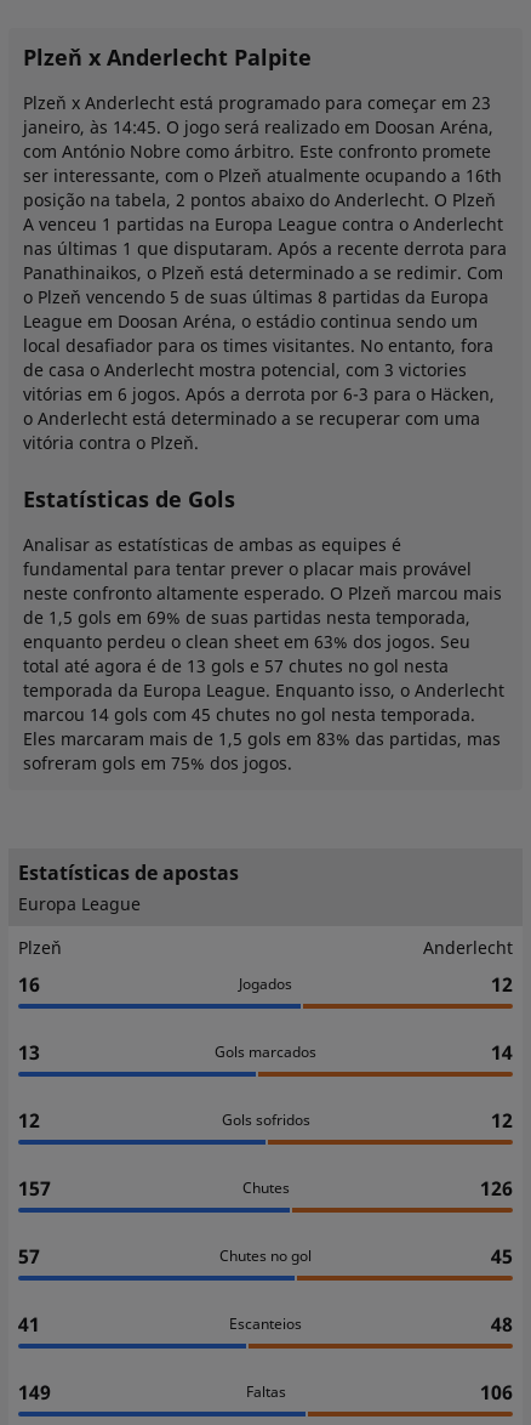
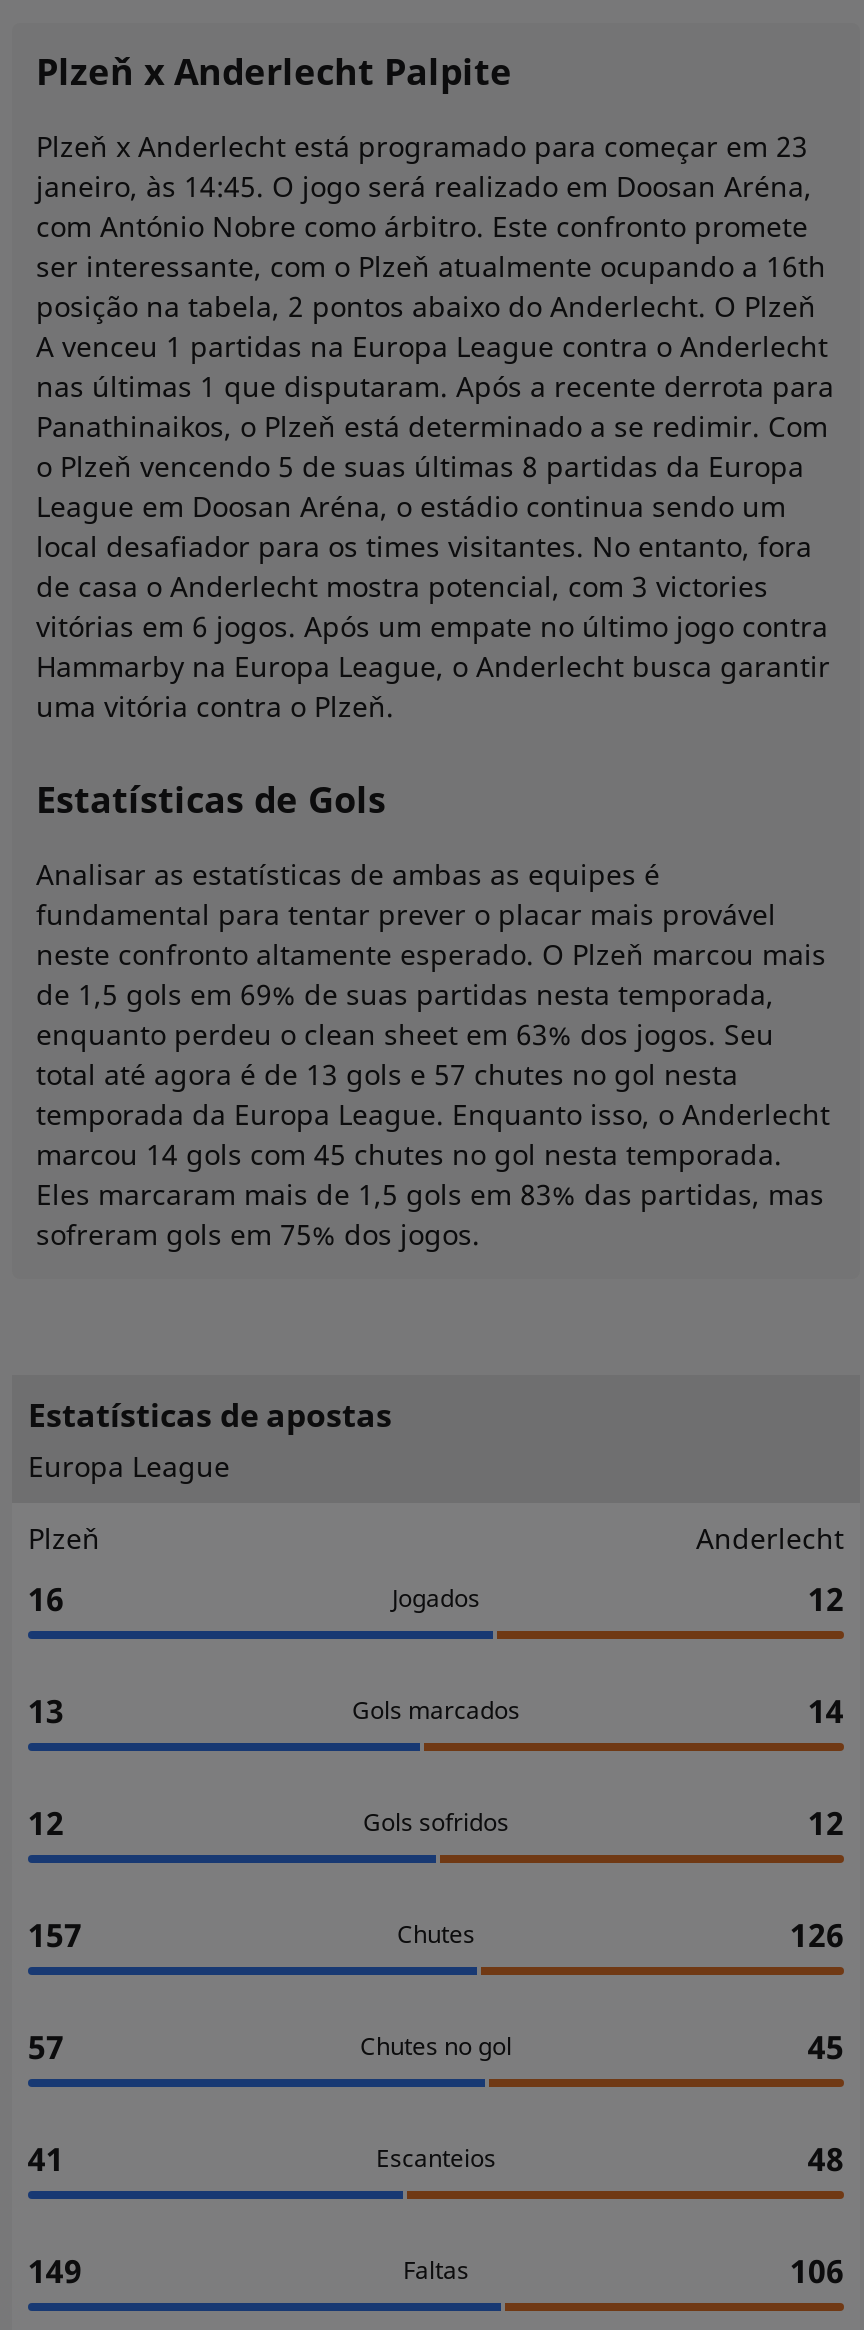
- vitórias em 6 jogos. Após a derrota por 6-3 para o Häcken,
- o Anderlecht está determinado a se recuperar com uma
- vitória contra o Plzeň.
+ vitórias em 6 jogos. Após um empate no último jogo contra
+ Hammarby na Europa League, o Anderlecht busca garantir
+ uma vitória contra o Plzeň.
